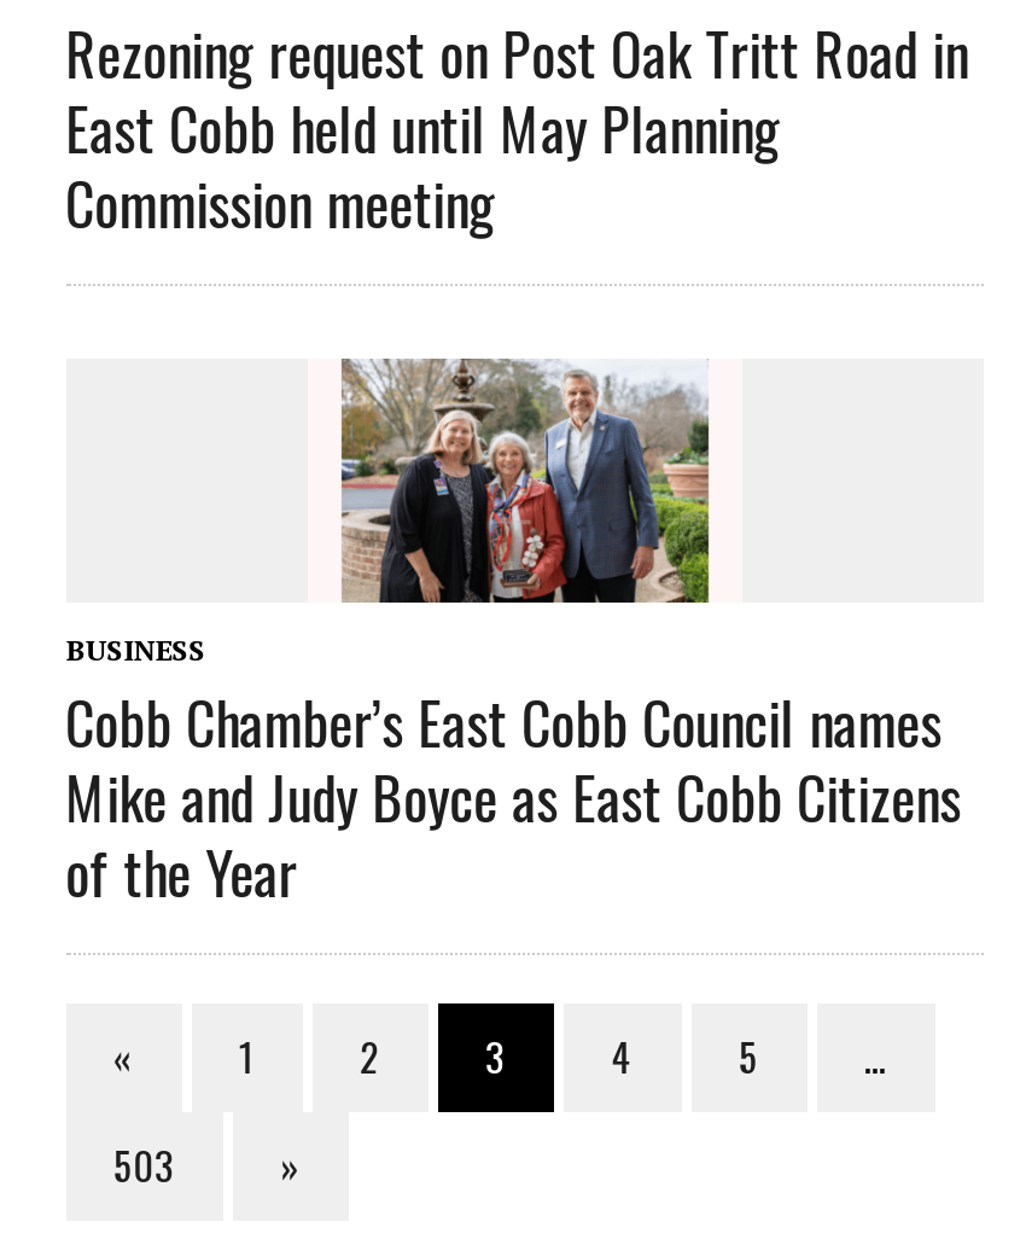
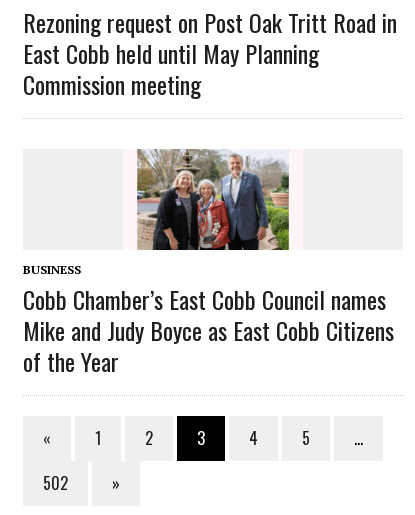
- 503
+ 502
